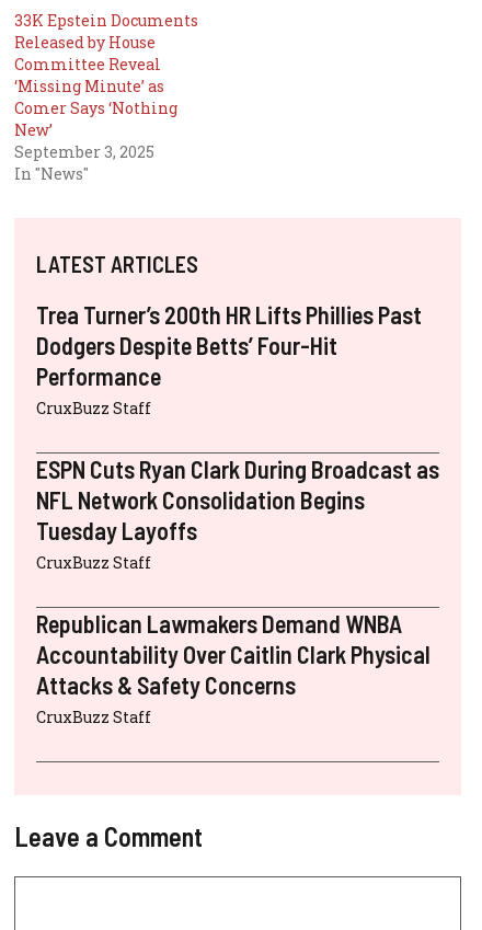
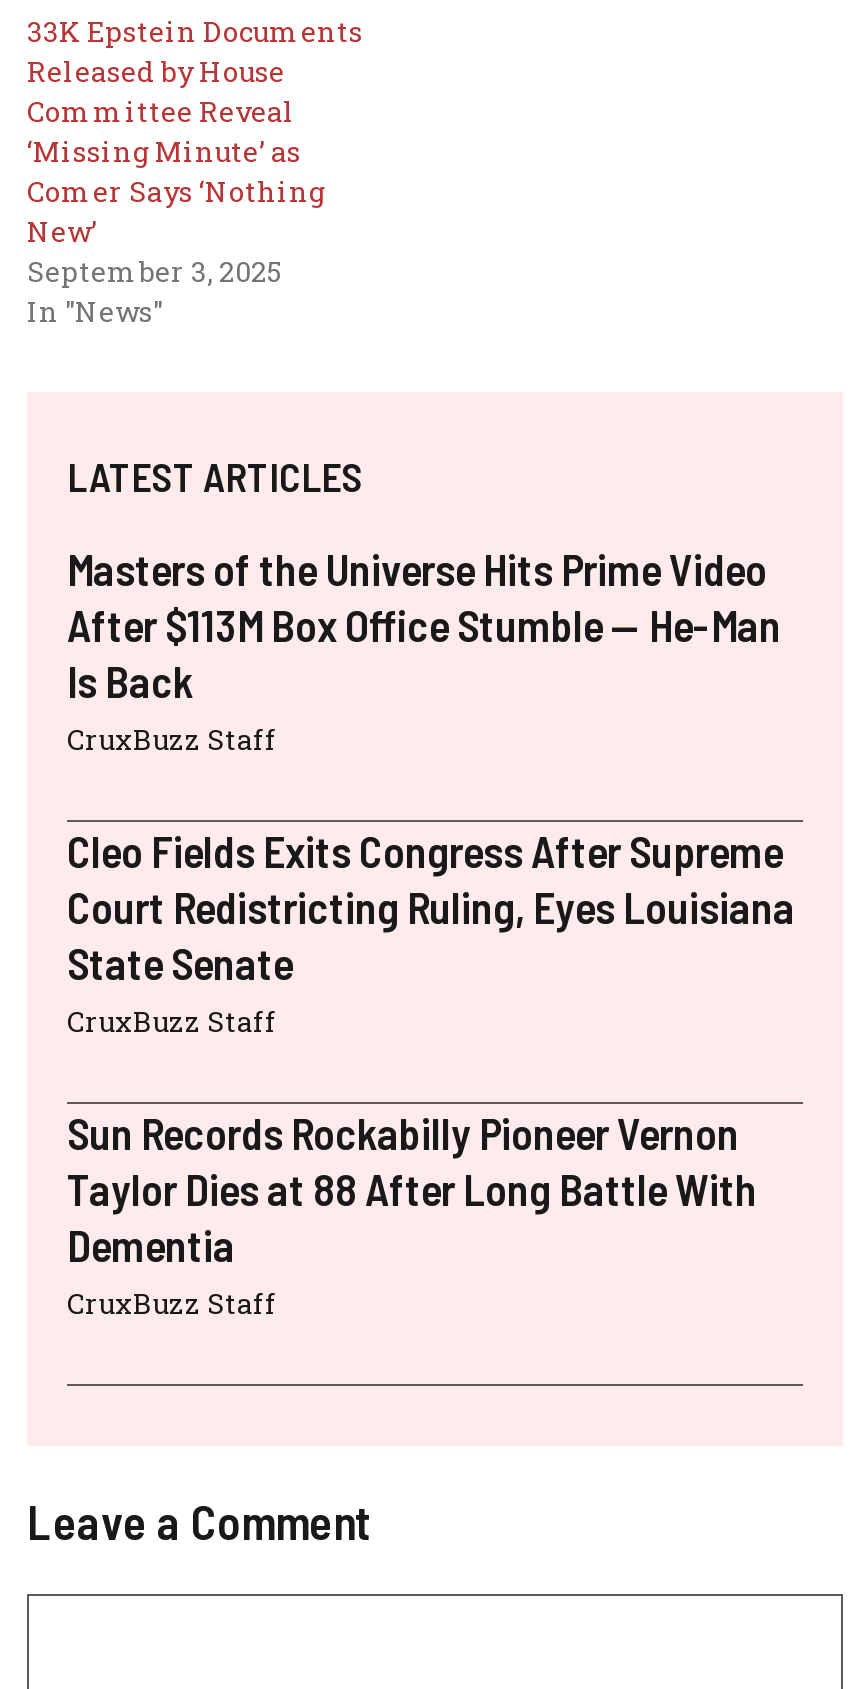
- Trea Turner’s 200th HR Lifts Phillies Past
- Dodgers Despite Betts’ Four-Hit
- Performance
+ Masters of the Universe Hits Prime Video
+ After $113M Box Office Stumble — He-Man
+ Is Back

- ESPN Cuts Ryan Clark During Broadcast as
- NFL Network Consolidation Begins
- Tuesday Layoffs
+ Cleo Fields Exits Congress After Supreme
+ Court Redistricting Ruling, Eyes Louisiana
+ State Senate

- Republican Lawmakers Demand WNBA
- Accountability Over Caitlin Clark Physical
- Attacks & Safety Concerns
+ Sun Records Rockabilly Pioneer Vernon
+ Taylor Dies at 88 After Long Battle With
+ Dementia
